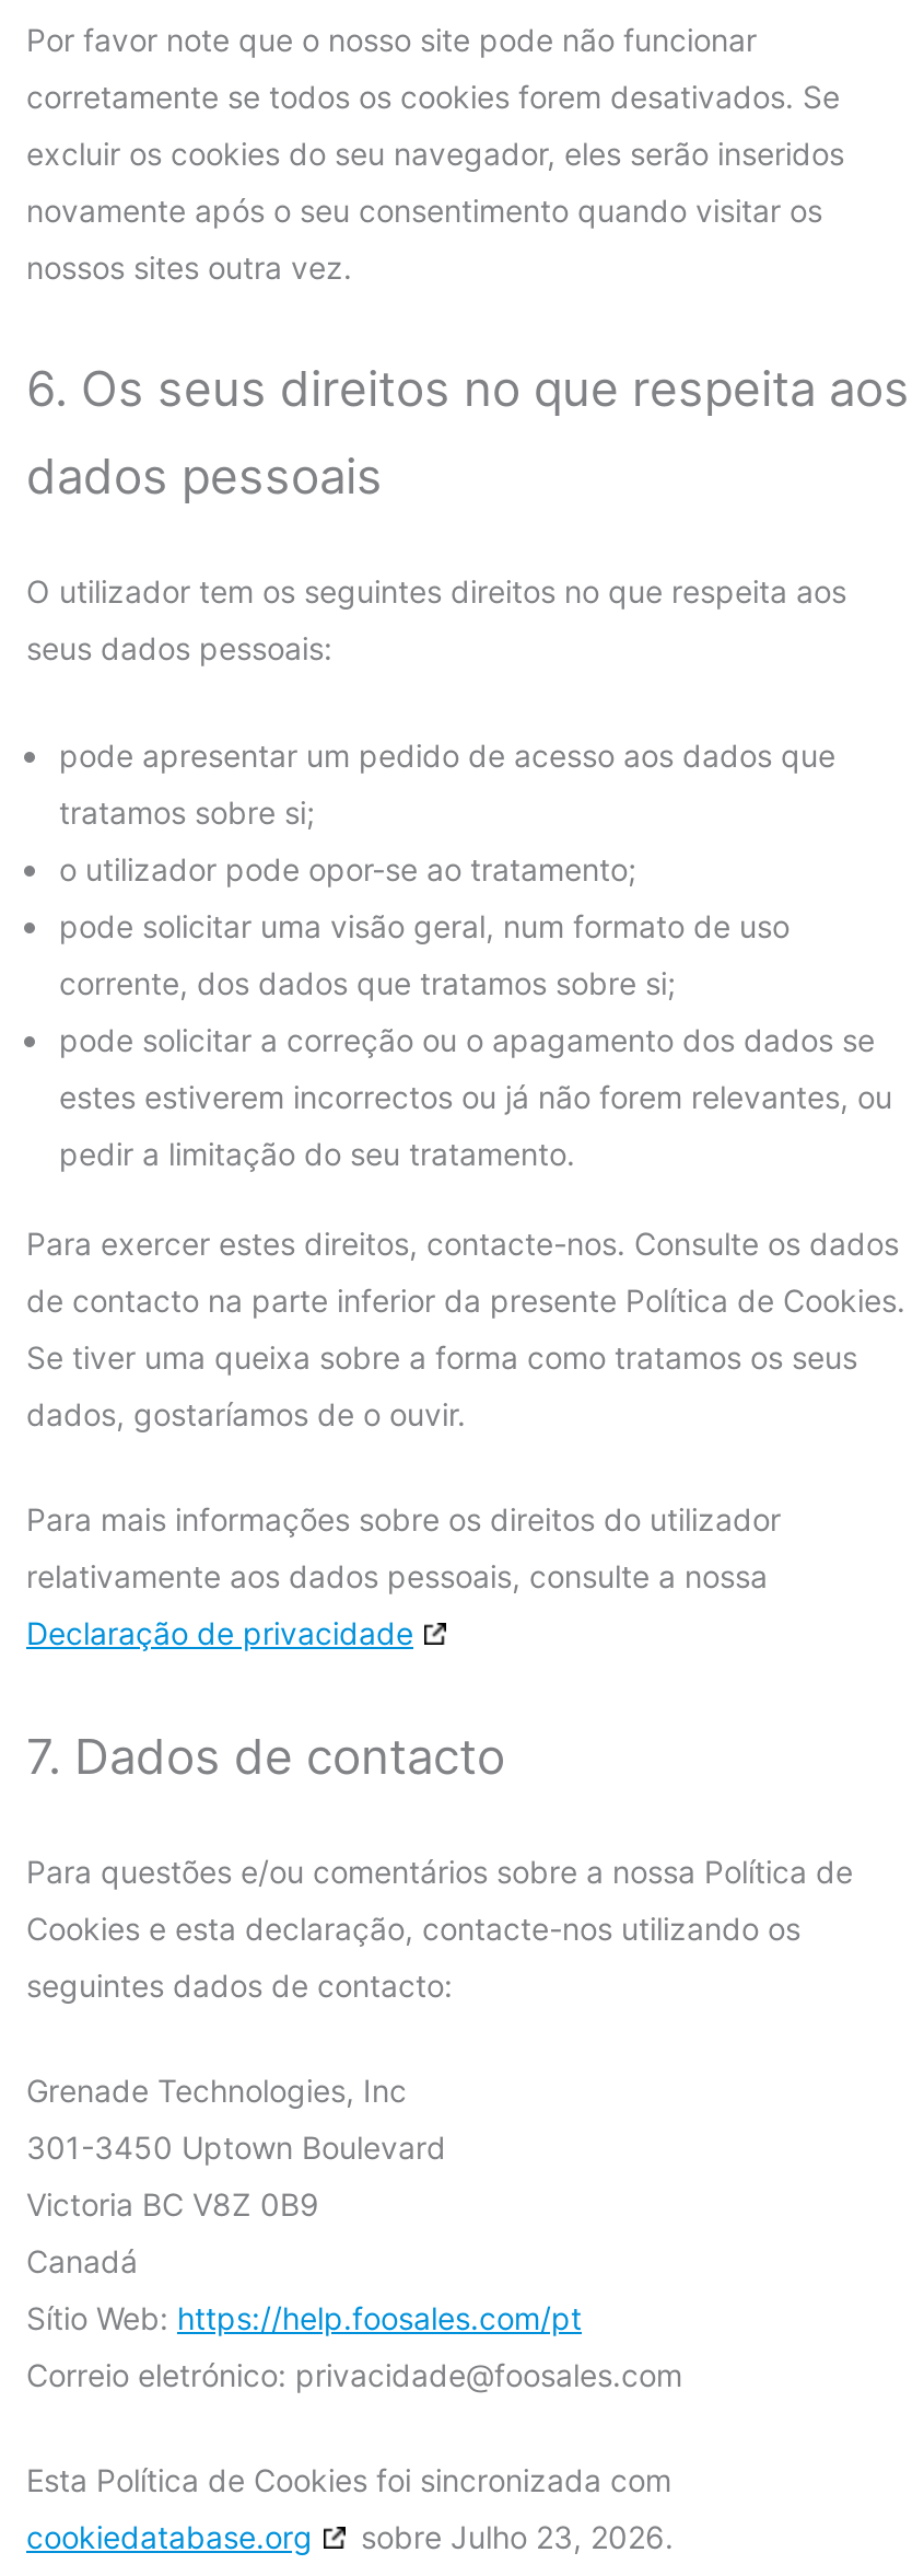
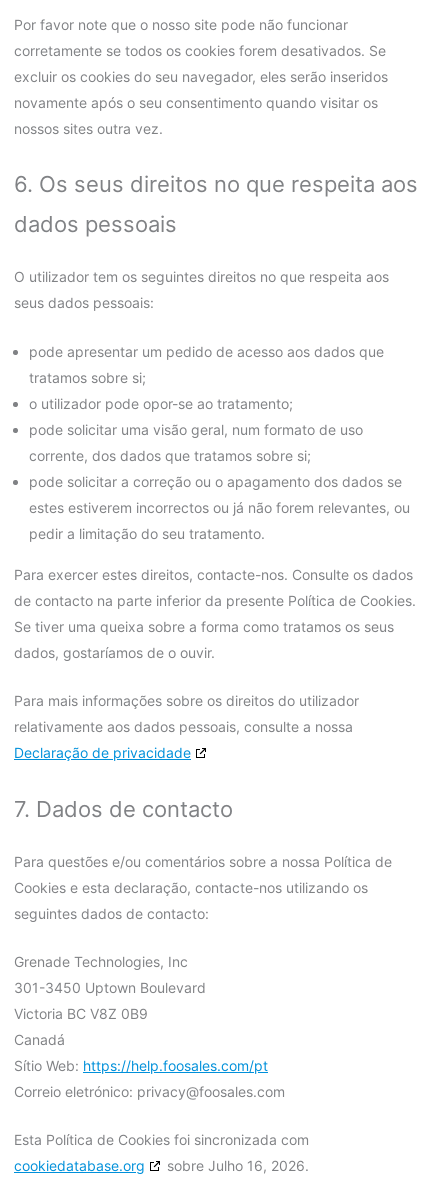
- Correio eletrónico: privacidade@foosales.com
+ Correio eletrónico: privacy@foosales.com

- cookiedatabase.org sobre Julho 23, 2026.
+ cookiedatabase.org sobre Julho 16, 2026.
